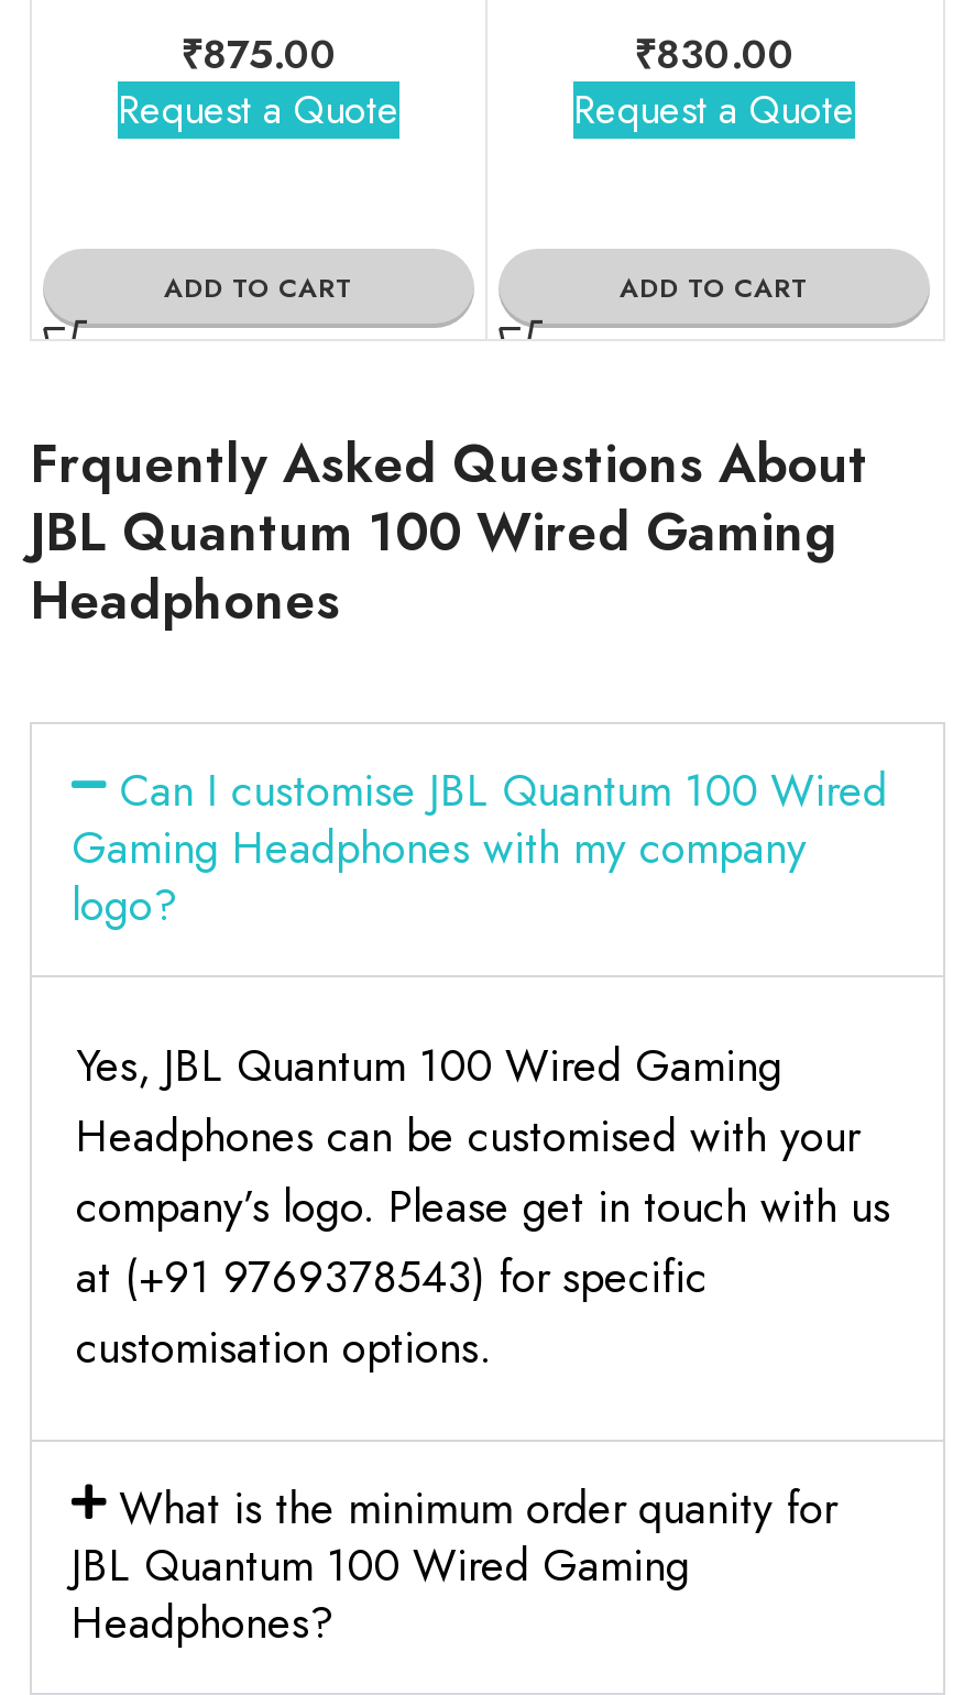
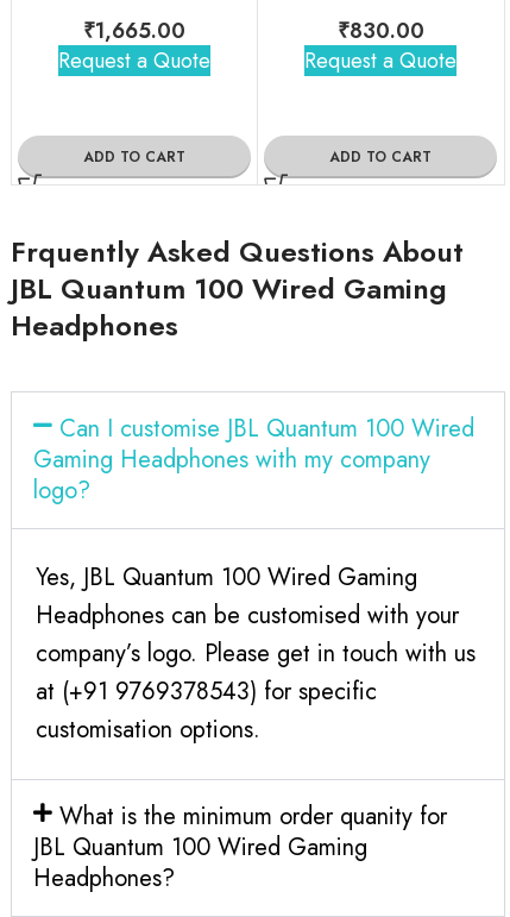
- ₹875.00
+ ₹1,665.00
